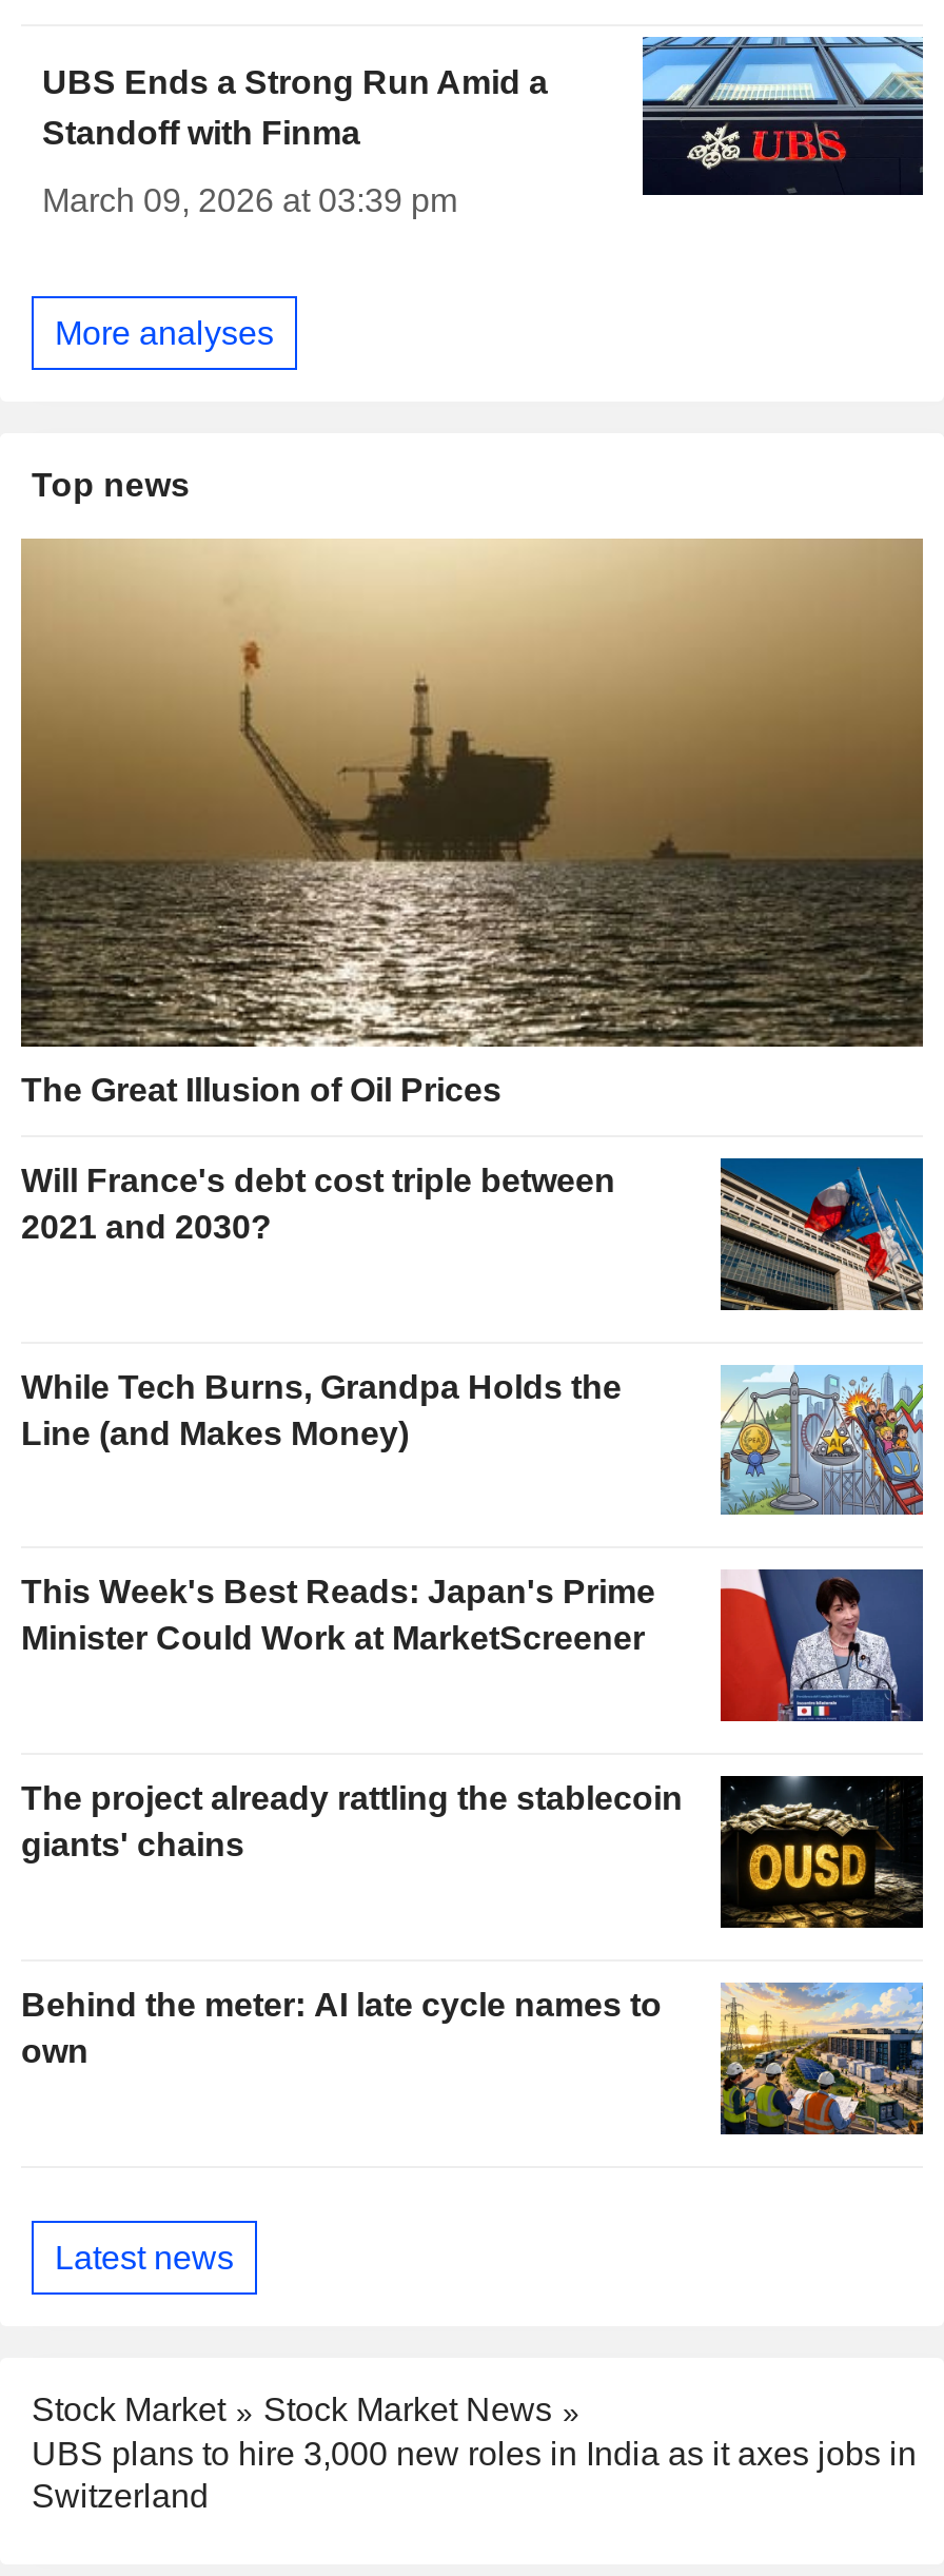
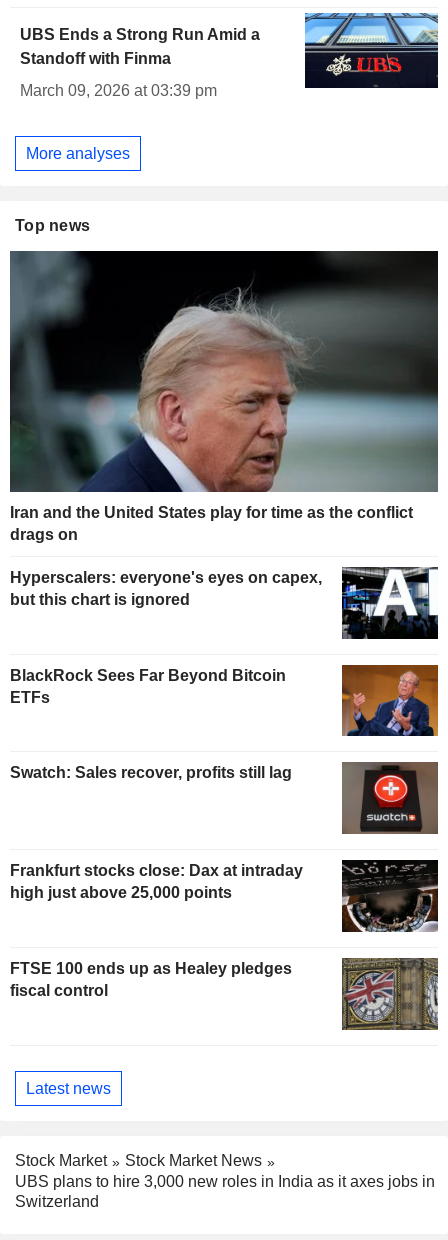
- [image]
- The Great Illusion of Oil Prices
+ [image]
+ Iran and the United States play for time as the conflict
+ drags on

- Will France's debt cost triple between
- 2021 and 2030?
+ Hyperscalers: everyone's eyes on capex,
+ but this chart is ignored

- [image]
+ [image]

- While Tech Burns, Grandpa Holds the
- Line (and Makes Money)
+ BlackRock Sees Far Beyond Bitcoin
+ ETFs

- [image]
+ [image]

- This Week's Best Reads: Japan's Prime
- Minister Could Work at MarketScreener
+ Swatch: Sales recover, profits still lag

- [image]
+ [image]

- [image]
- The project already rattling the stablecoin
- giants' chains
+ [image]
+ Frankfurt stocks close: Dax at intraday
+ high just above 25,000 points

- Behind the meter: AI late cycle names to
- own
+ FTSE 100 ends up as Healey pledges
+ fiscal control

- [image]
+ [image]
